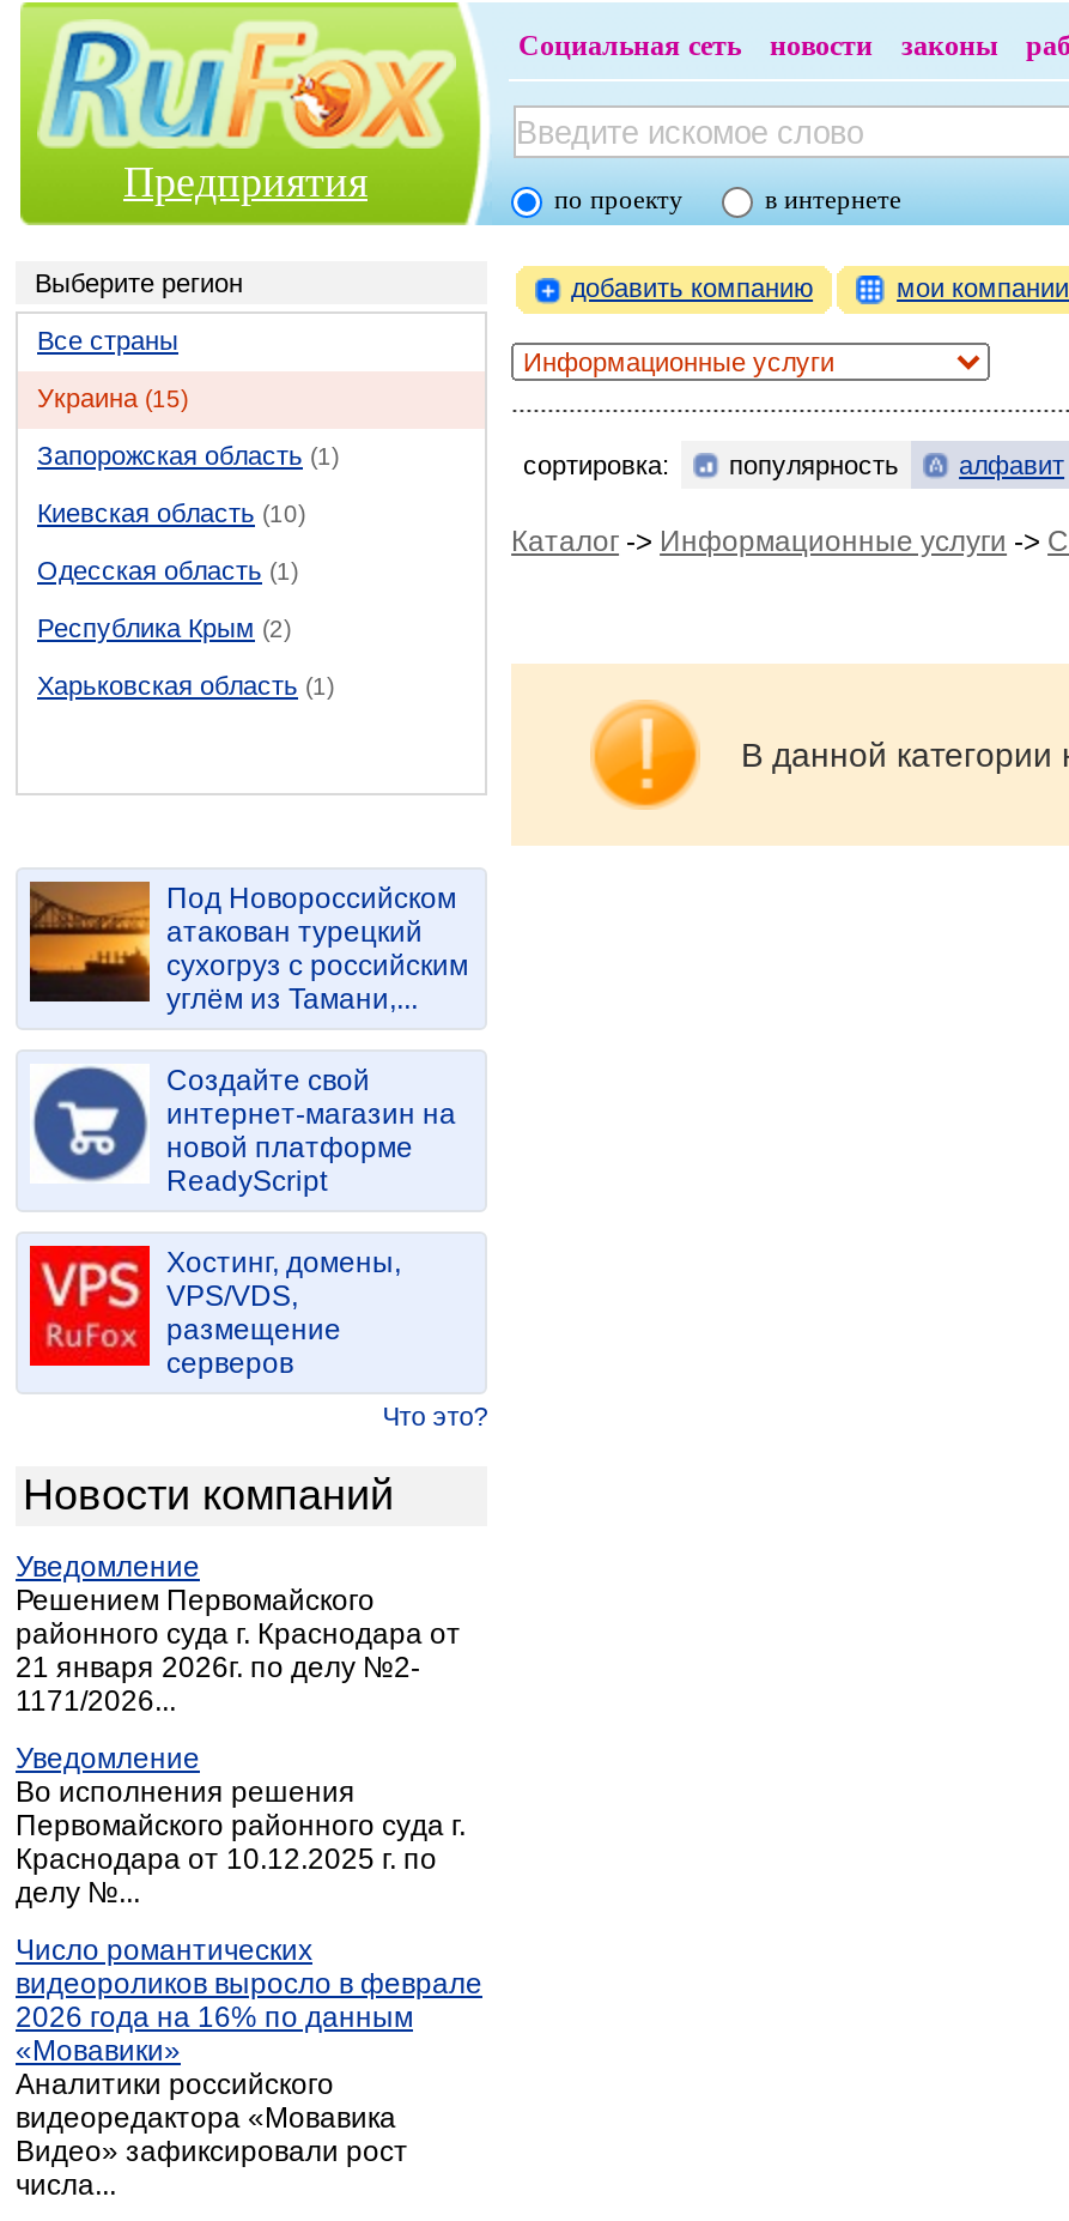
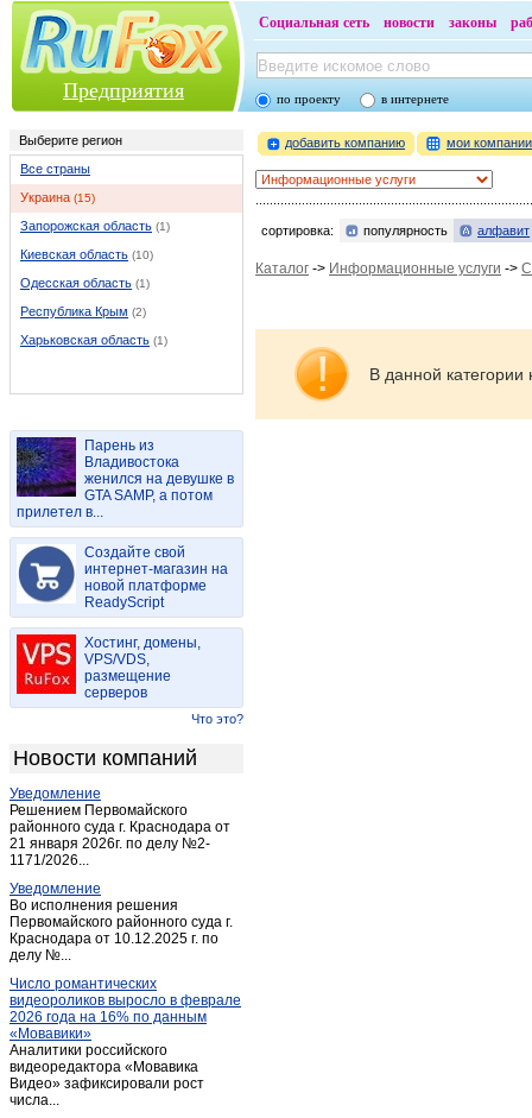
- [image]
- Под Новороссийском
- атакован турецкий
- сухогруз с российским
- углём из Тамани,...
+ [image]
+ Парень из
+ Владивостока
+ женился на девушке в
+ GTA SAMP, а потом
+ прилетел в...
